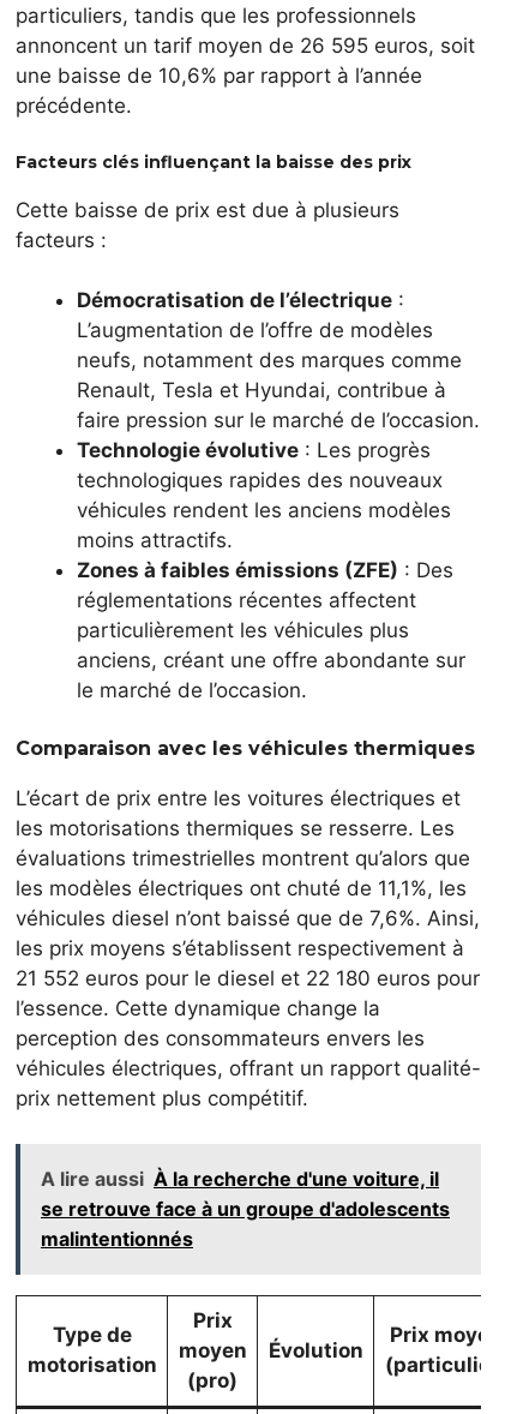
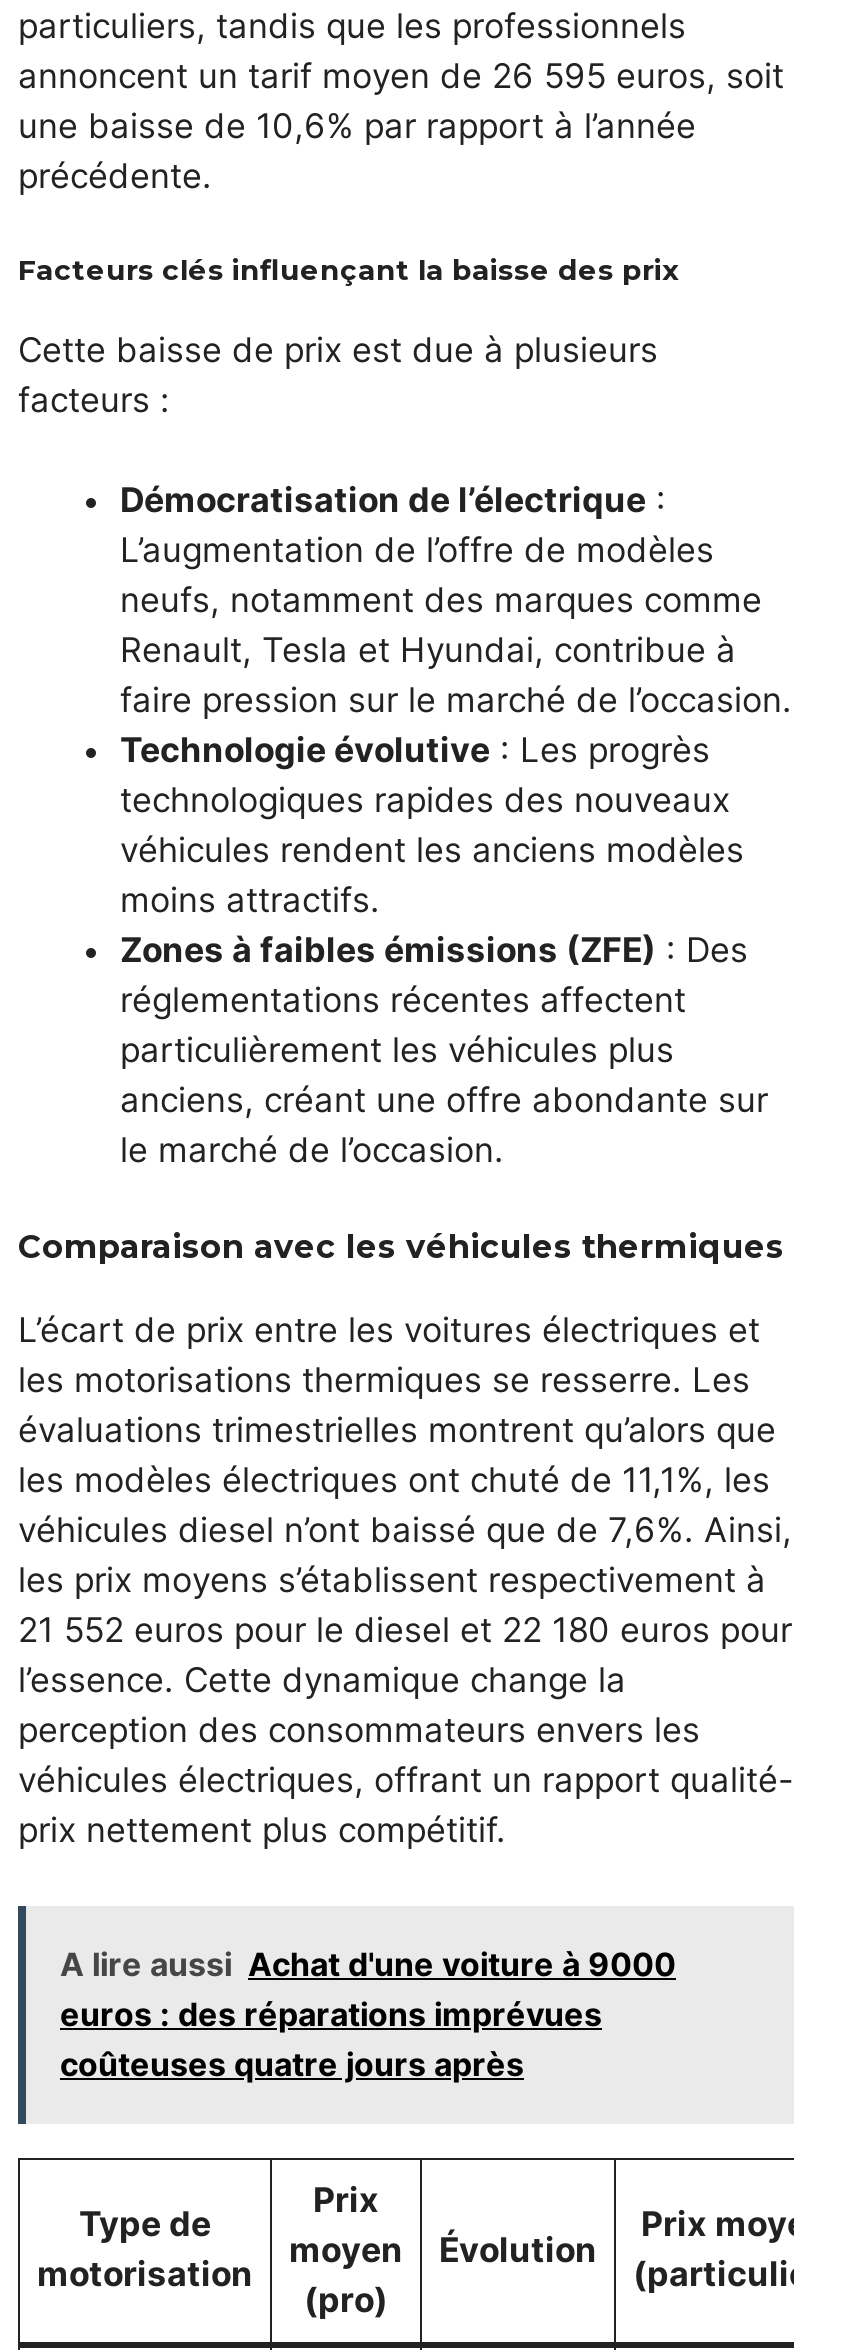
- A lire aussi À la recherche d'une voiture, il
- se retrouve face à un groupe d'adolescents
- malintentionnés
+ A lire aussi Achat d'une voiture à 9000
+ euros : des réparations imprévues
+ coûteuses quatre jours après
